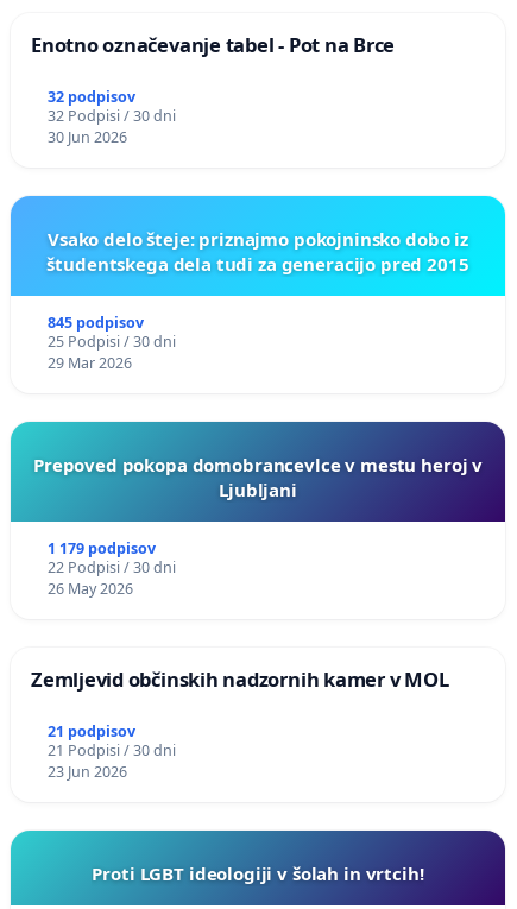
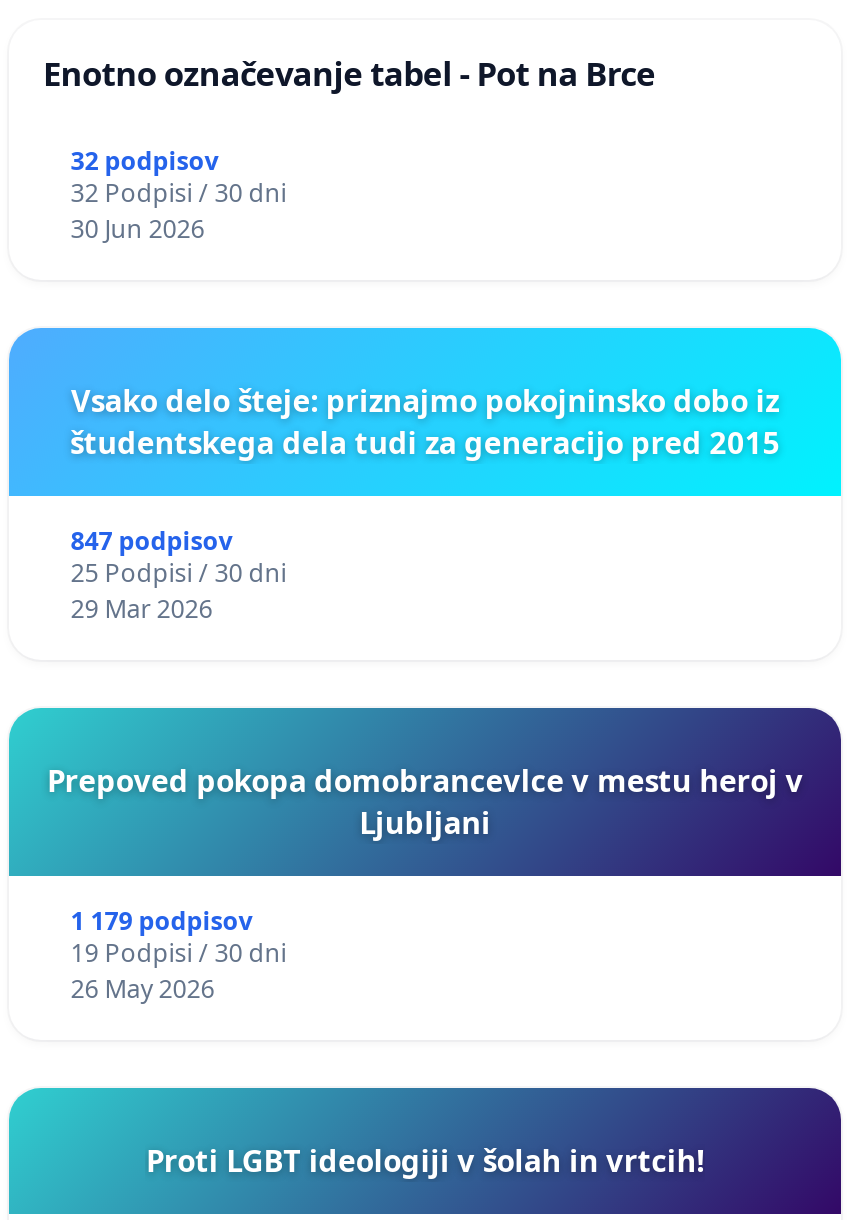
- 845 podpisov
+ 847 podpisov

- 22 Podpisi / 30 dni
+ 19 Podpisi / 30 dni

- Zemljevid občinskih nadzornih kamer v MOL
- 21 podpisov
- 21 Podpisi / 30 dni
- 23 Jun 2026
